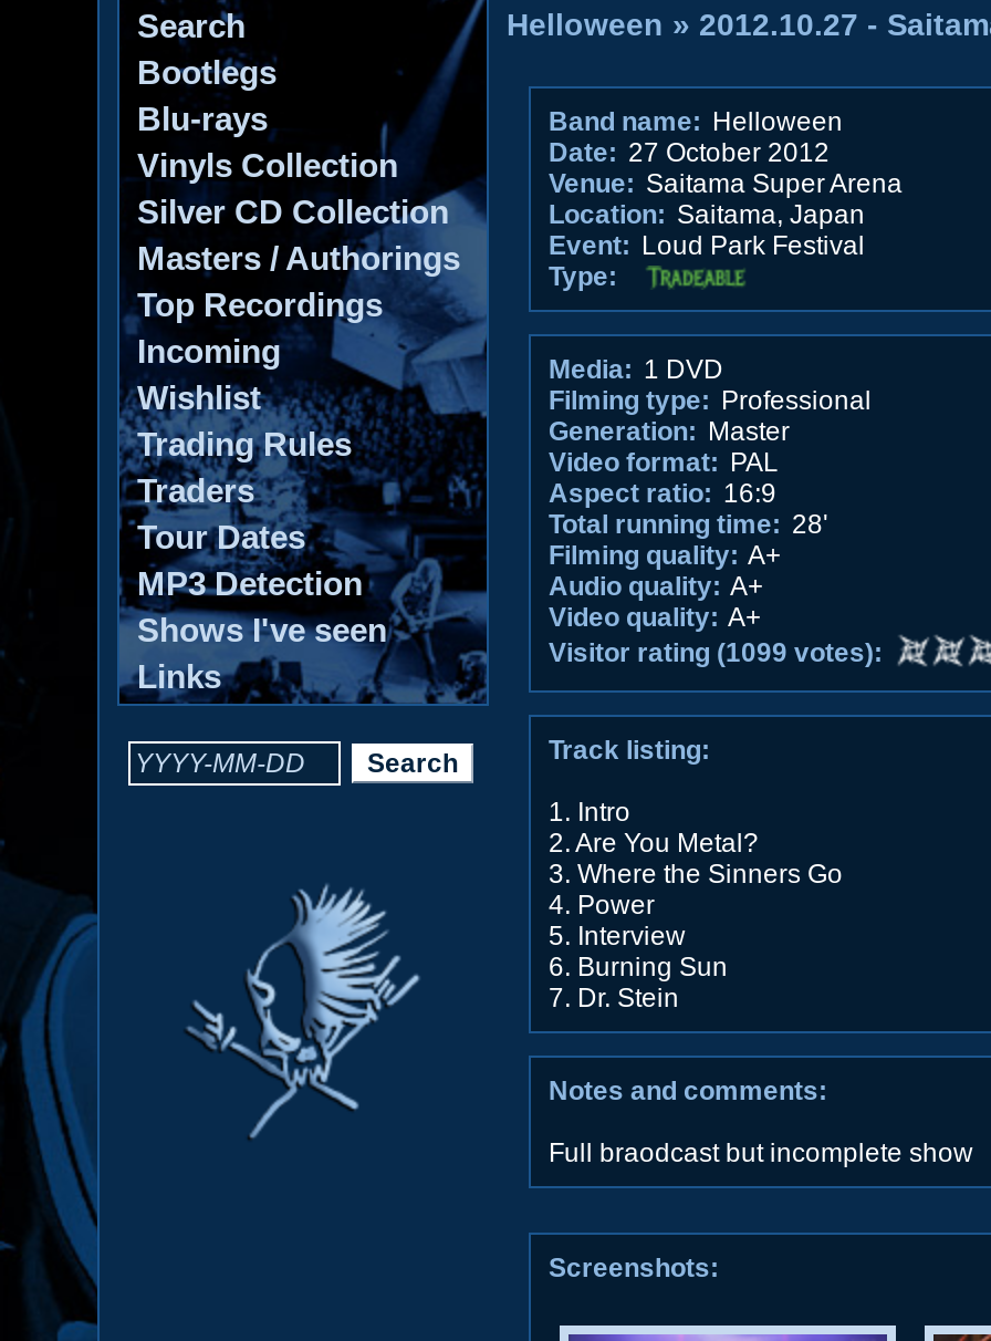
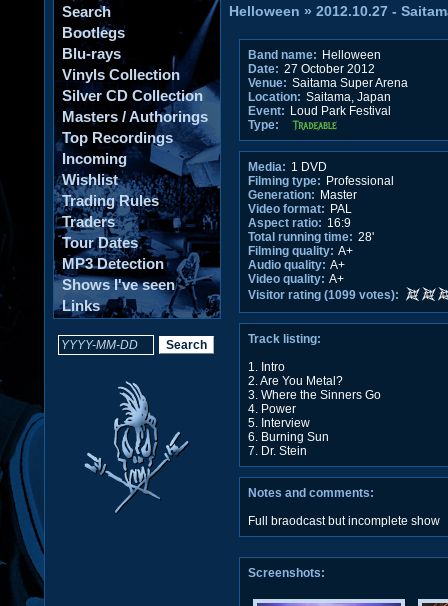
- [image]
+ [image]
